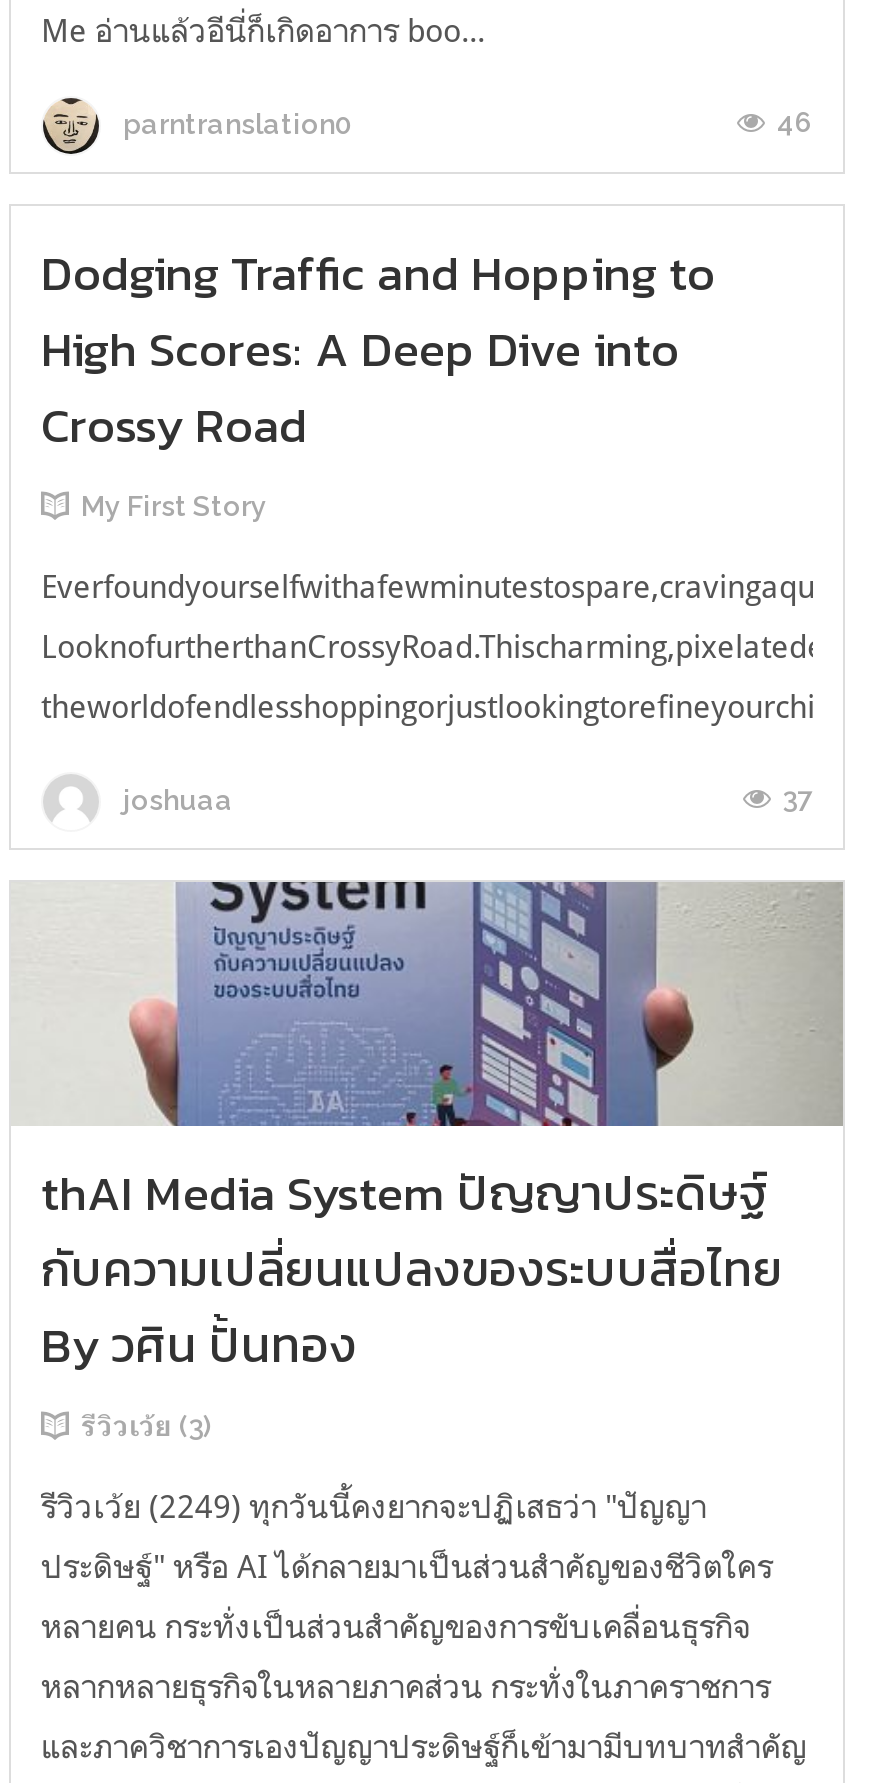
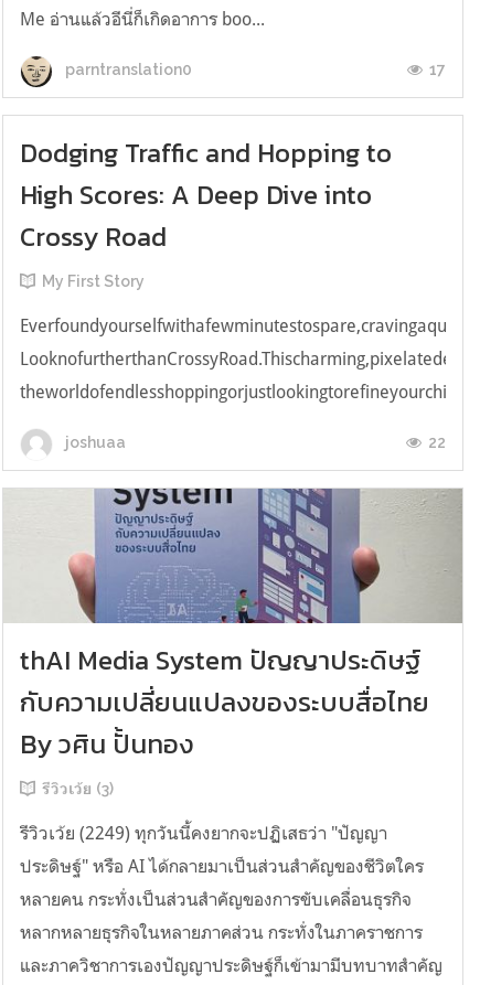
- 46
+ 17

- 37
+ 22
